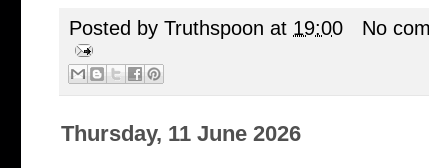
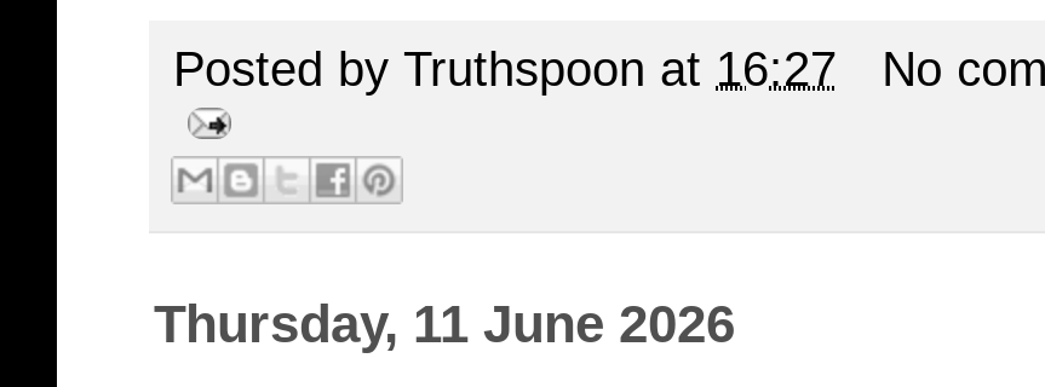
- Posted by Truthspoon at 19:00
+ Posted by Truthspoon at 16:27
